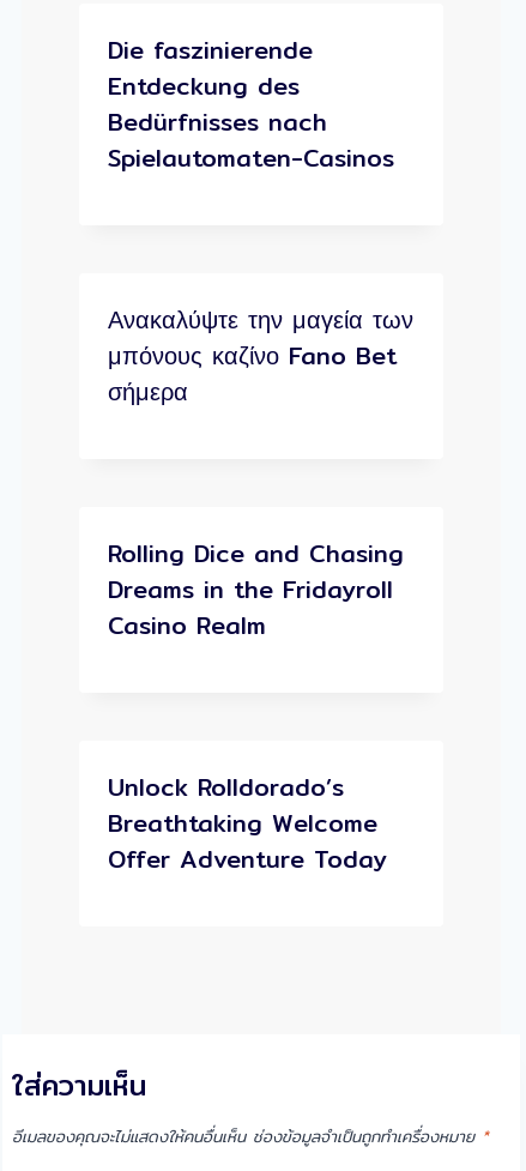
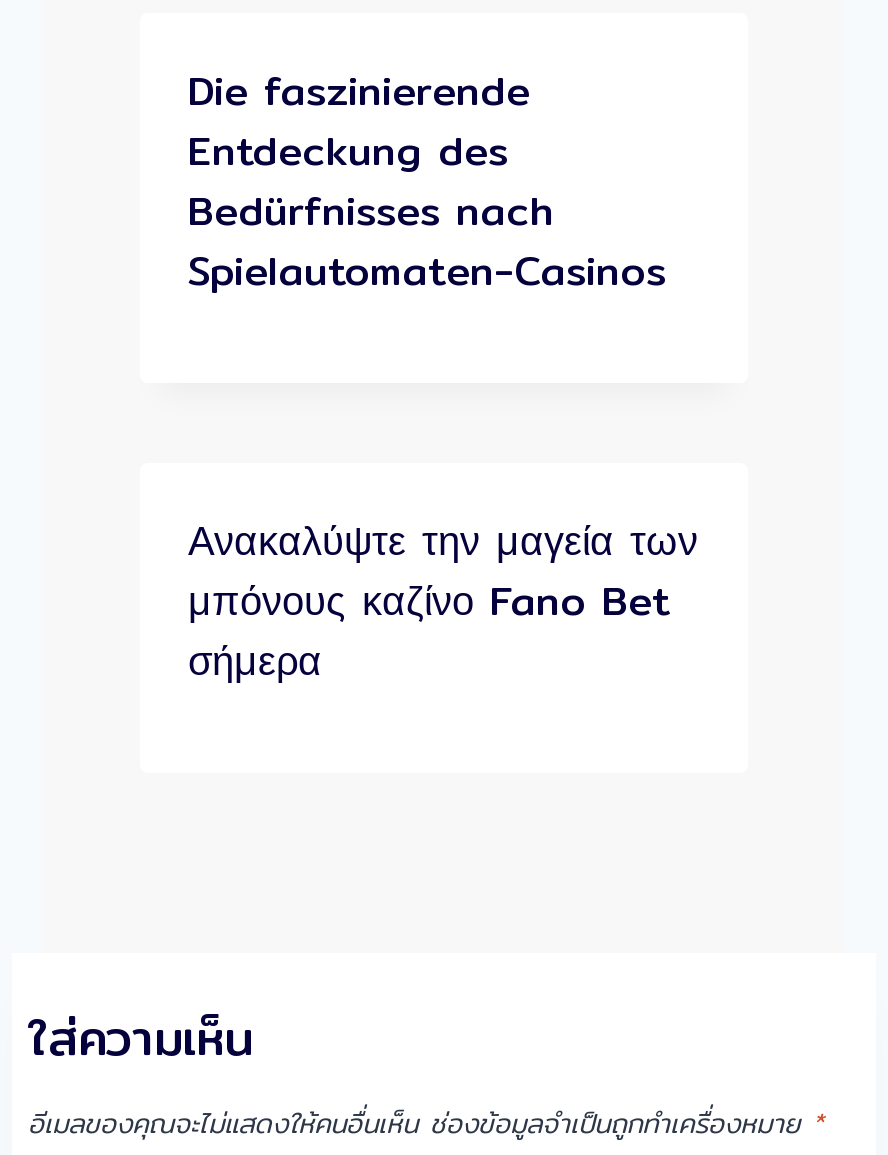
- Rolling Dice and Chasing
- Dreams in the Fridayroll
- Casino Realm

- Unlock Rolldorado’s
- Breathtaking Welcome
- Offer Adventure Today
